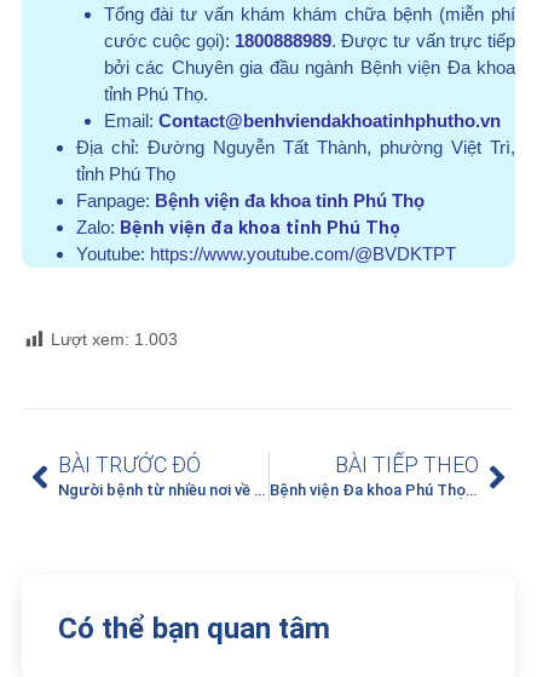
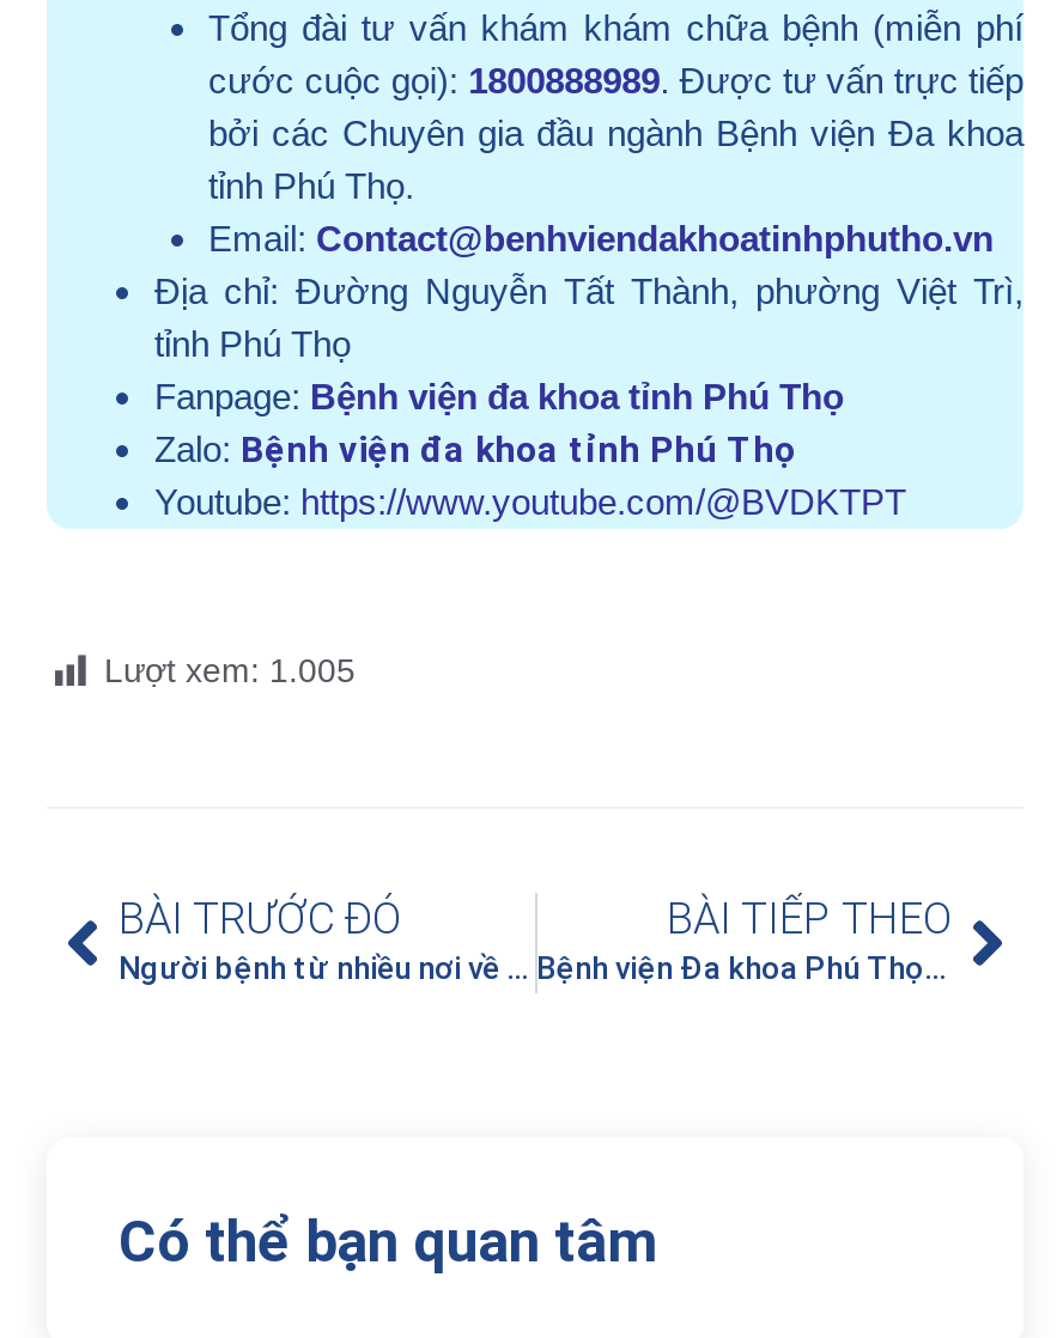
- Lượt xem: 1.003
+ Lượt xem: 1.005
